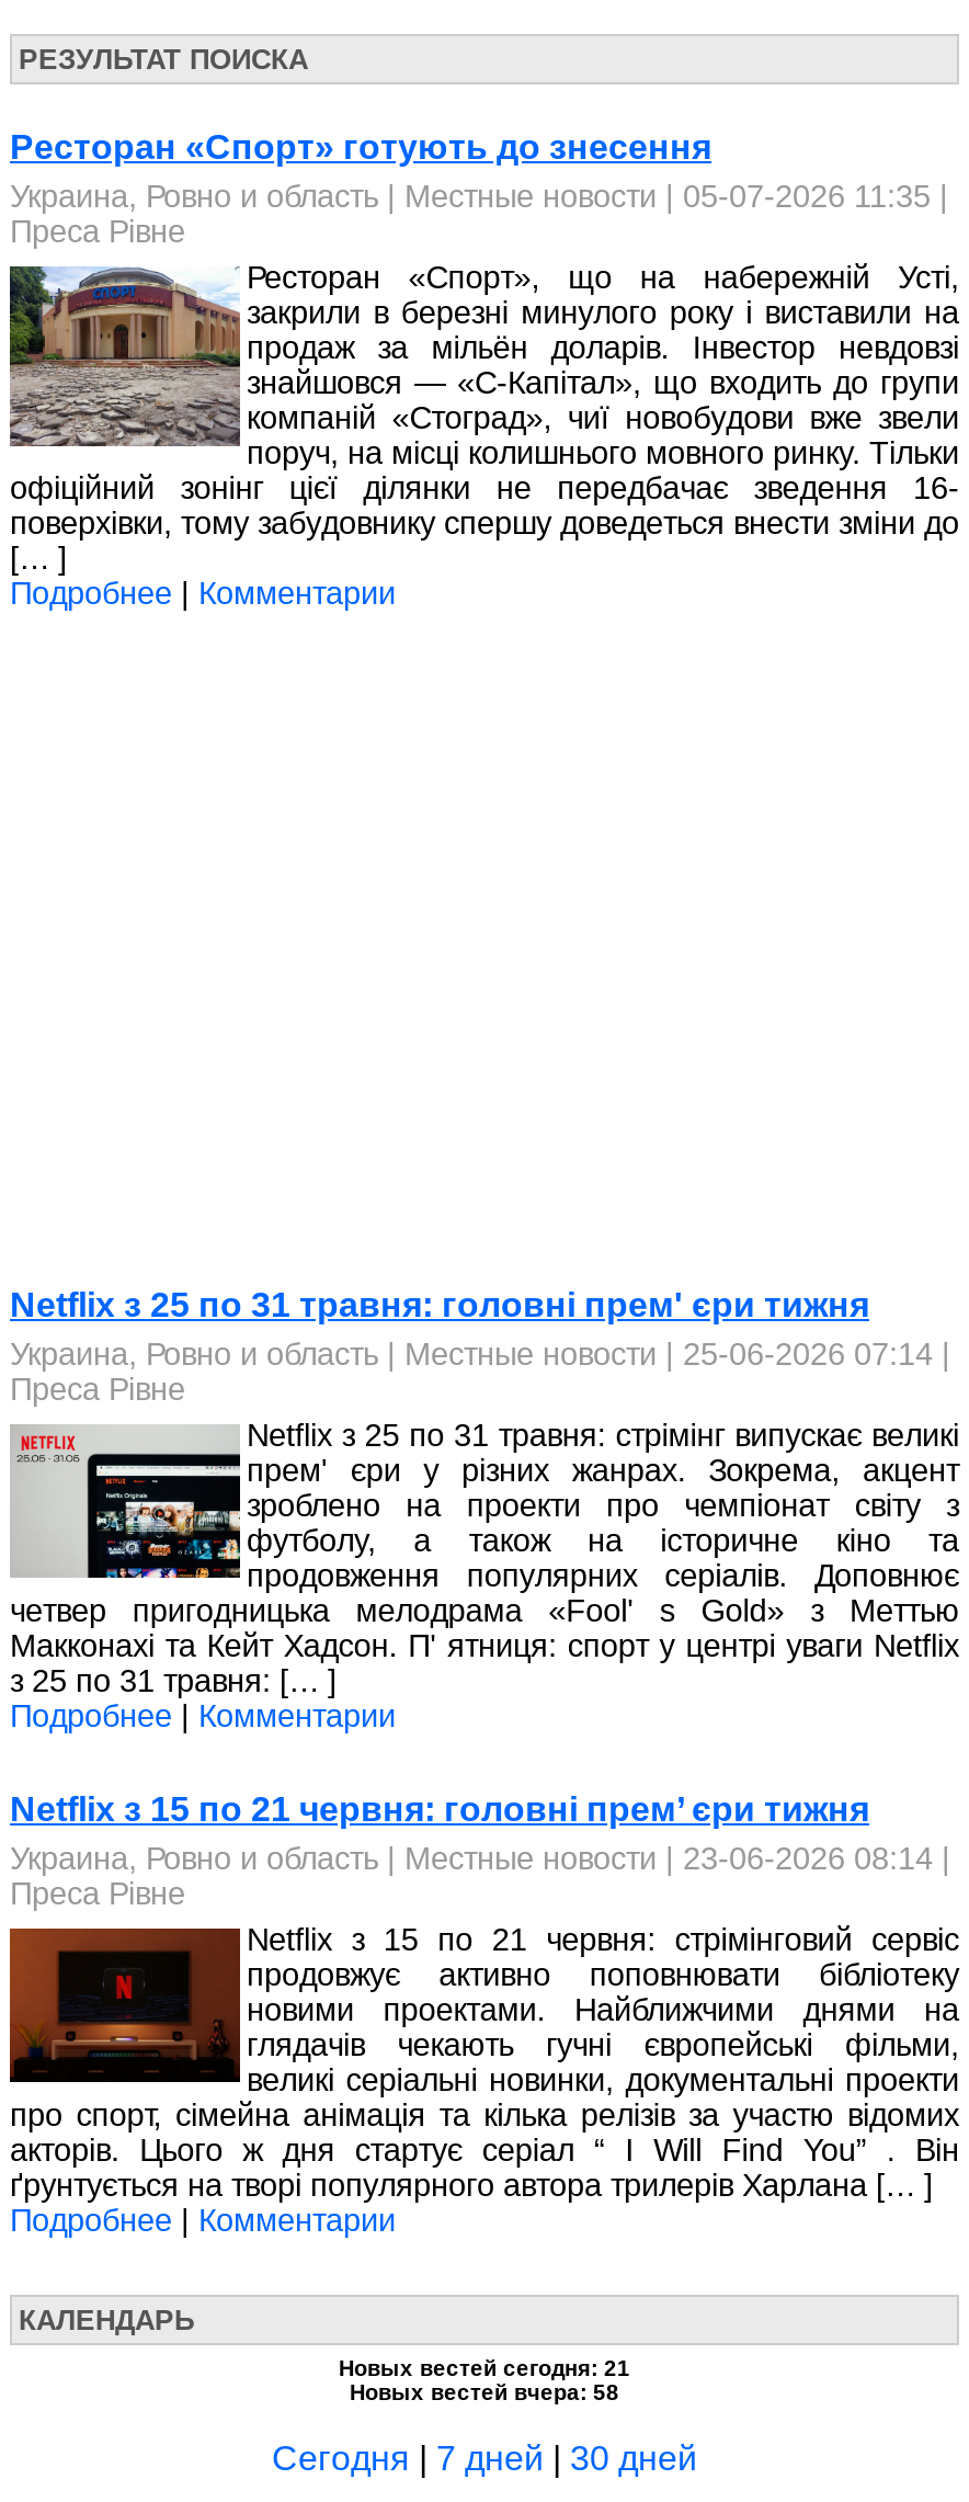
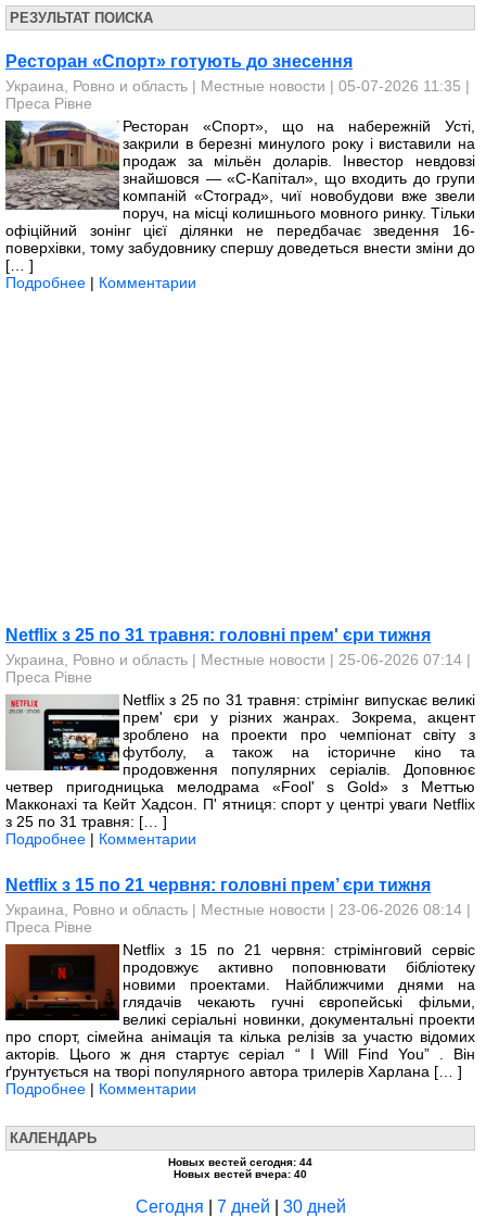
- Новых вестей сегодня: 21
+ Новых вестей сегодня: 44

- Новых вестей вчера: 58
+ Новых вестей вчера: 40
